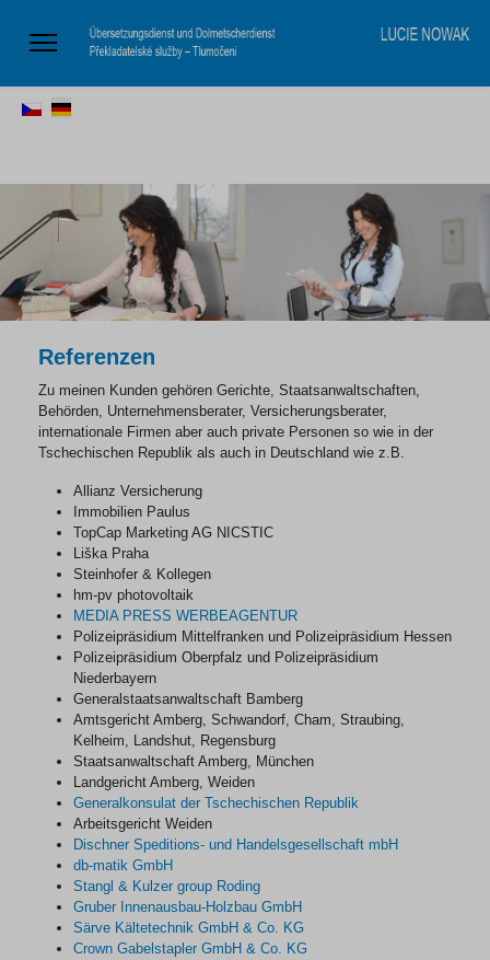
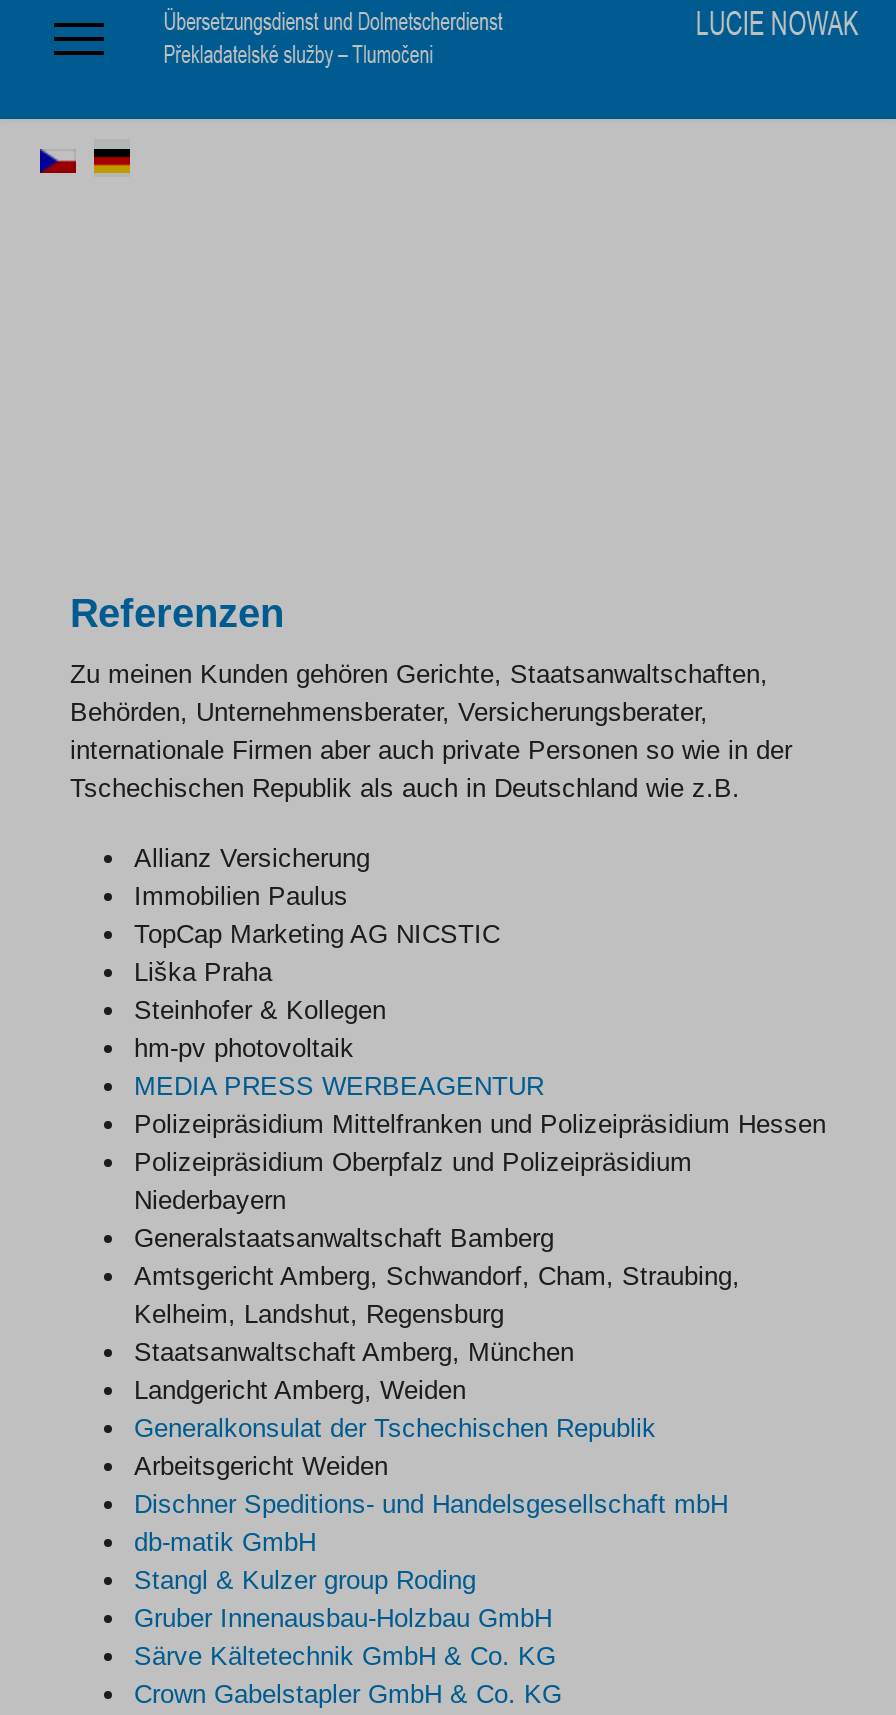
- [image]
